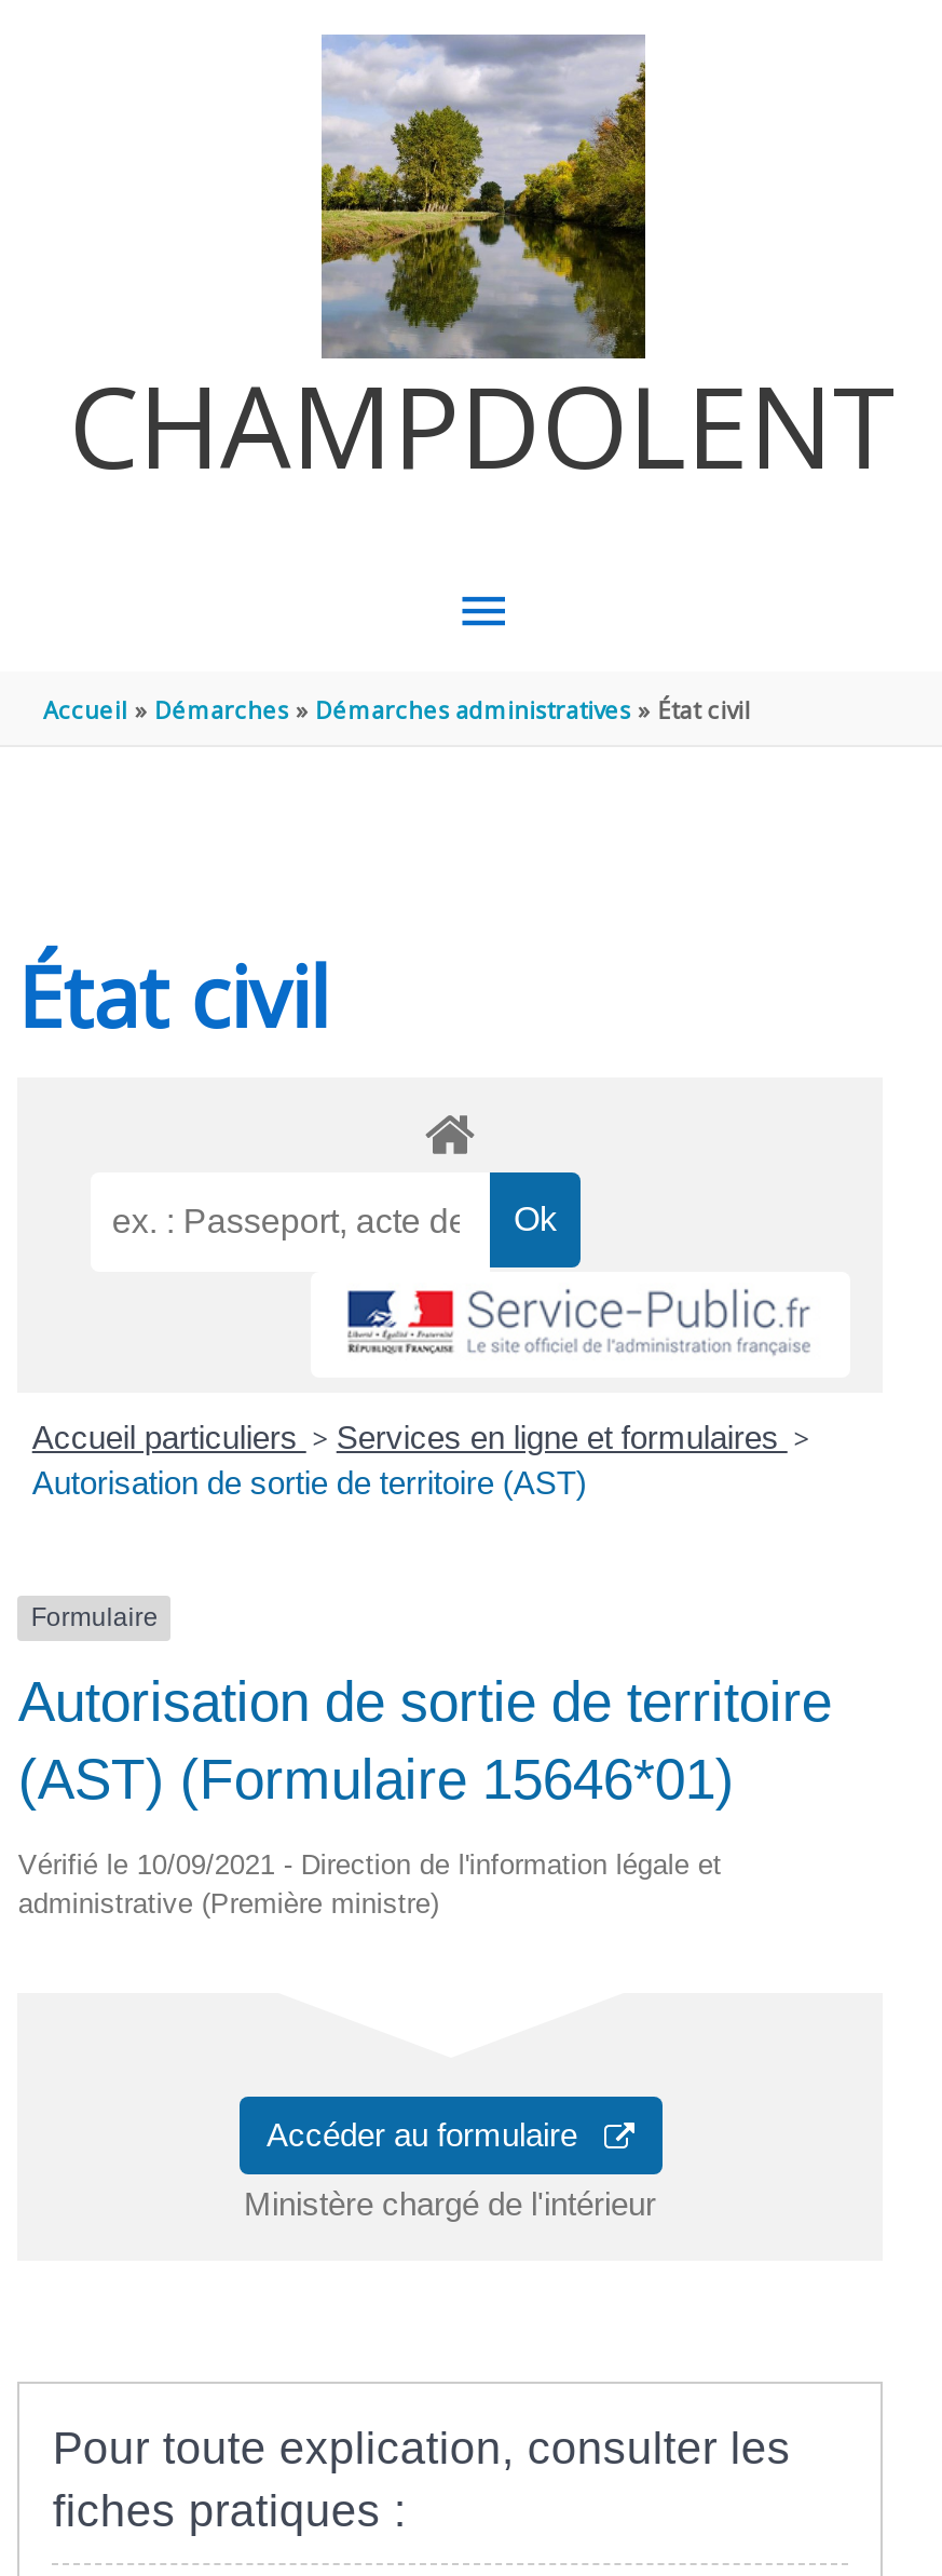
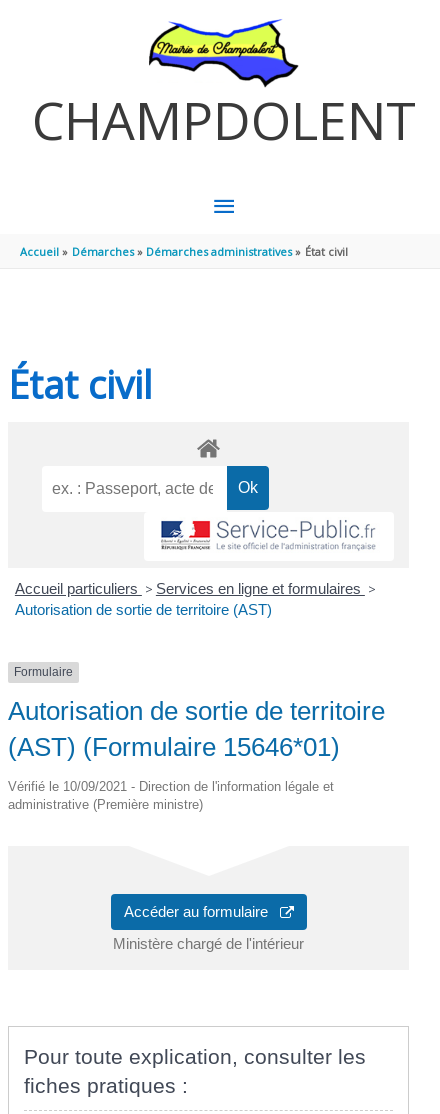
- [image]
+ [image]
